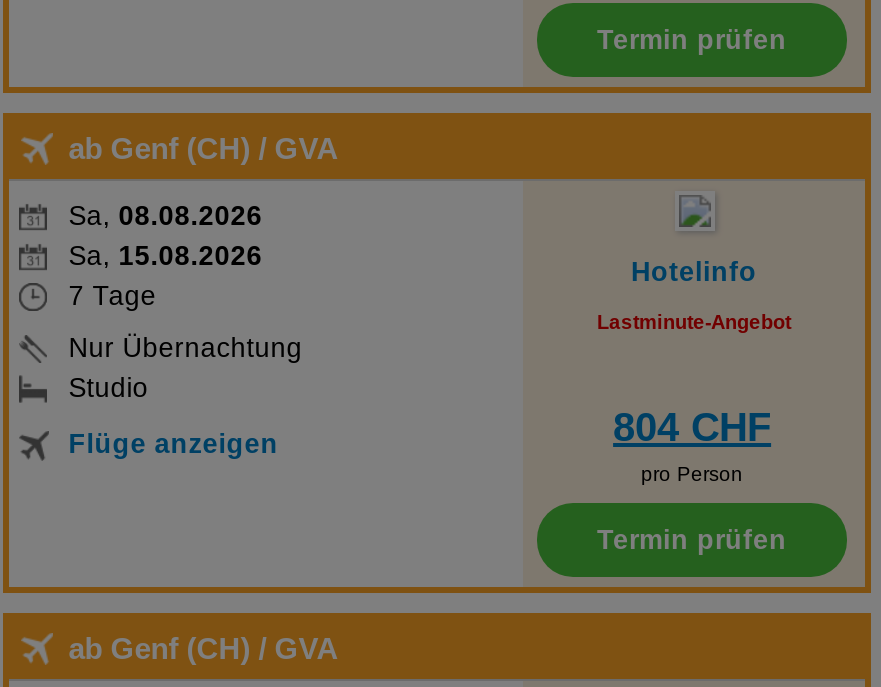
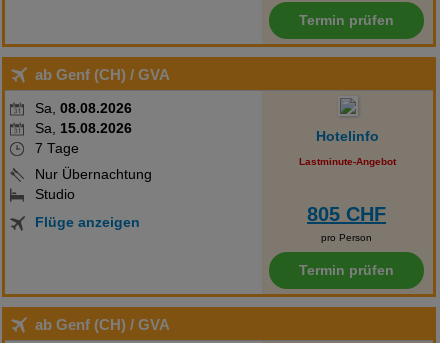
- 804 CHF
+ 805 CHF
